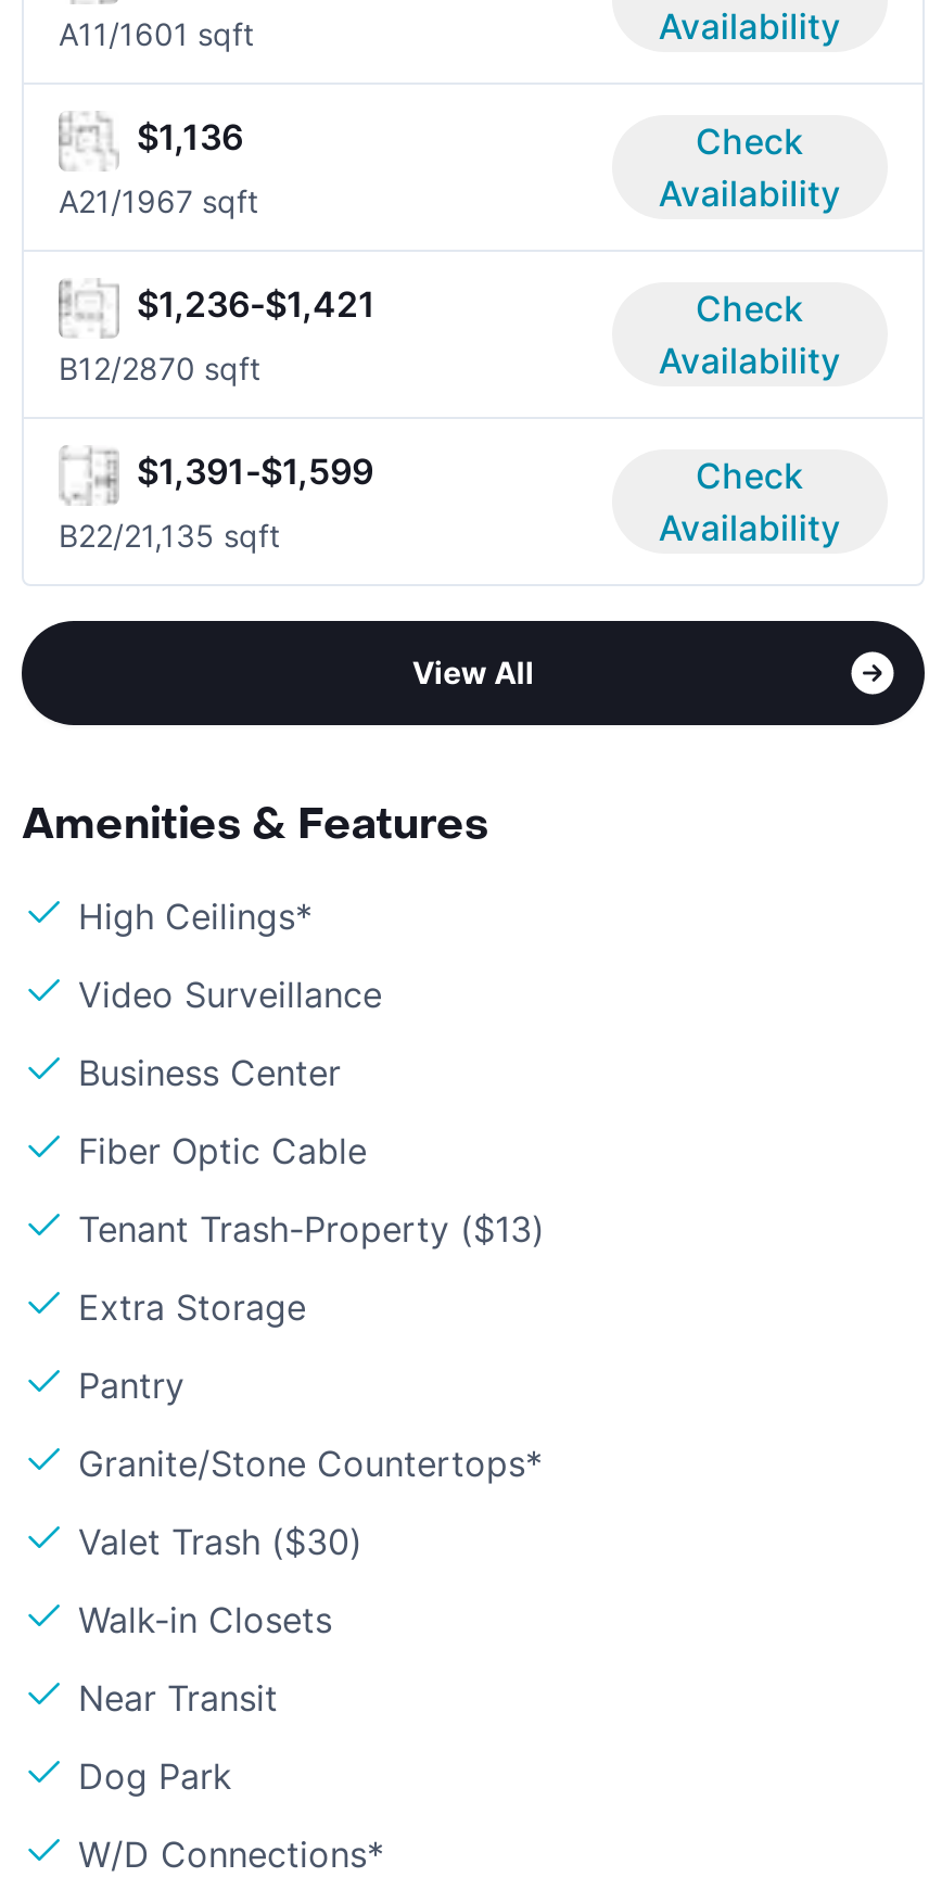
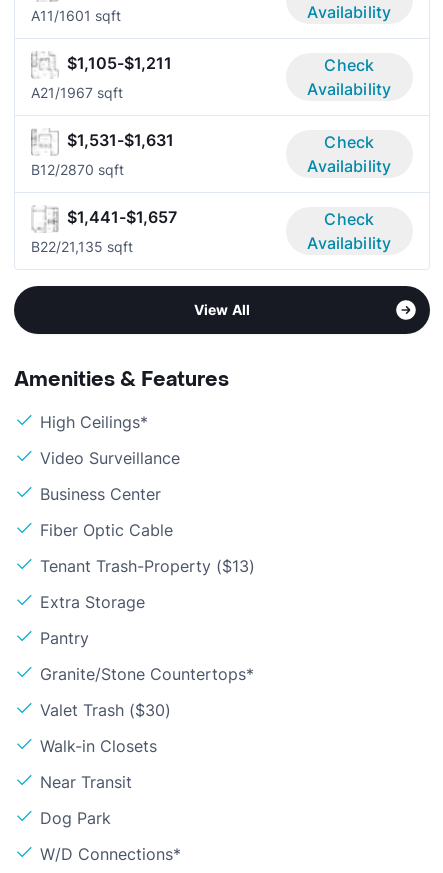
- $1,136
+ $1,105-$1,211

- $1,236-$1,421
+ $1,531-$1,631

- $1,391-$1,599
+ $1,441-$1,657
